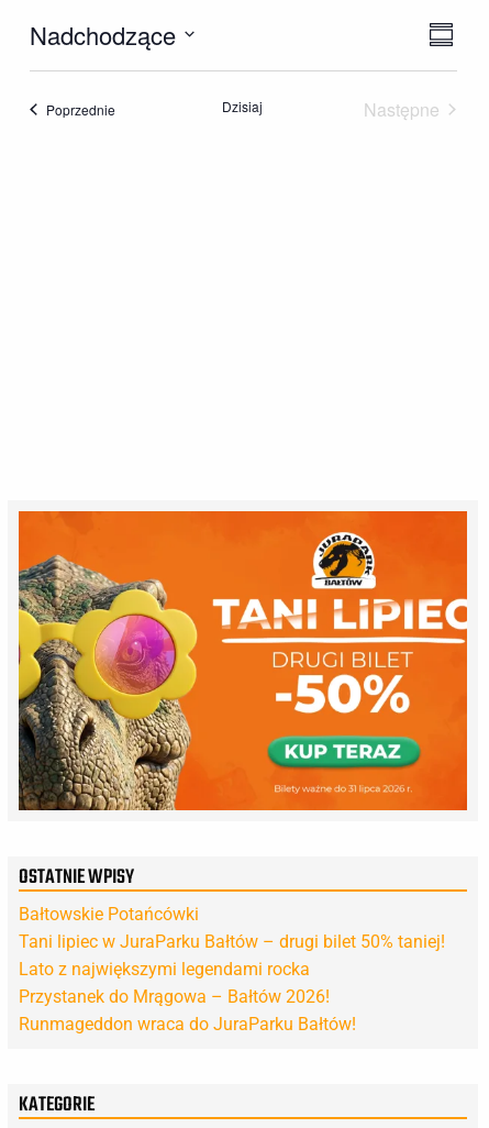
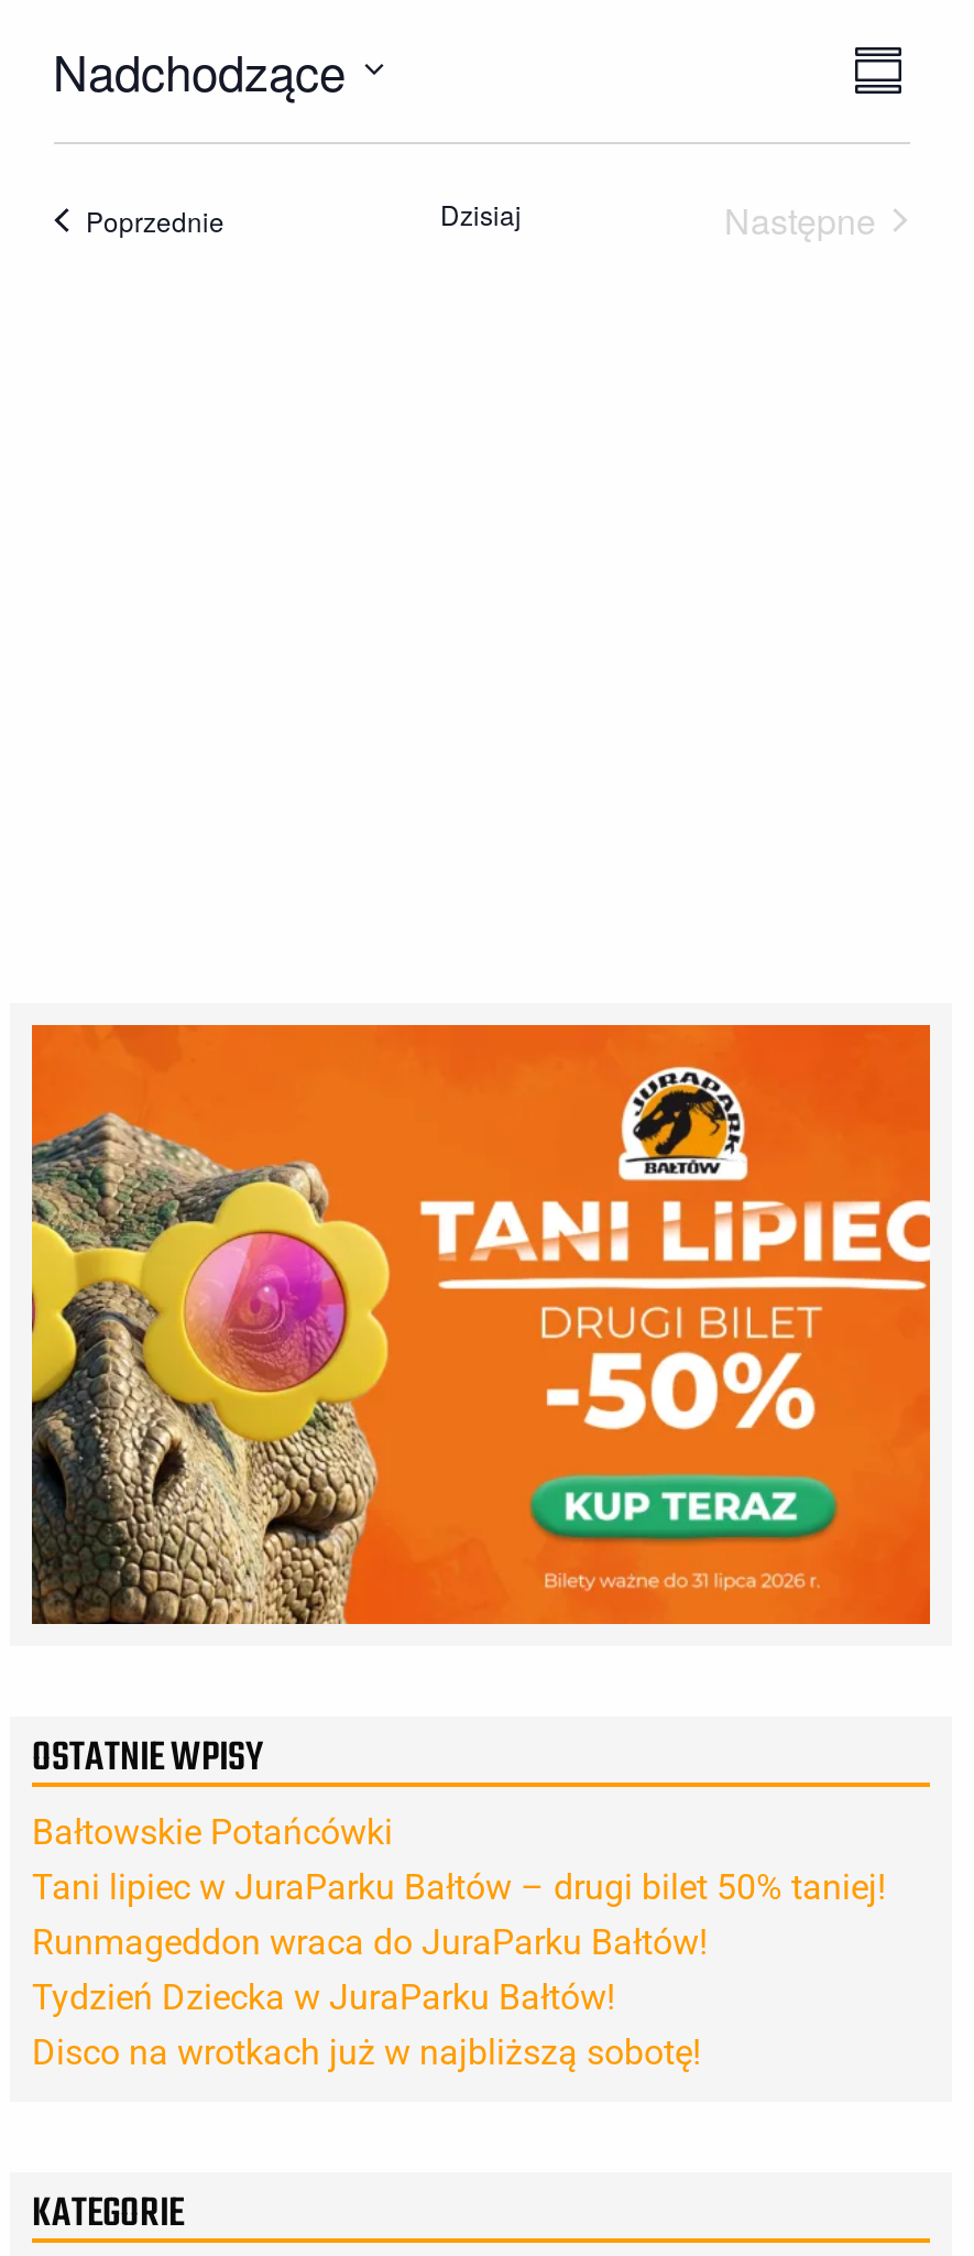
- Lato z największymi legendami rocka
- Przystanek do Mrągowa – Bałtów 2026!

moved up: Runmageddon wraca do JuraParku Bałtów!

+ Tydzień Dziecka w JuraParku Bałtów!
+ Disco na wrotkach już w najbliższą sobotę!
